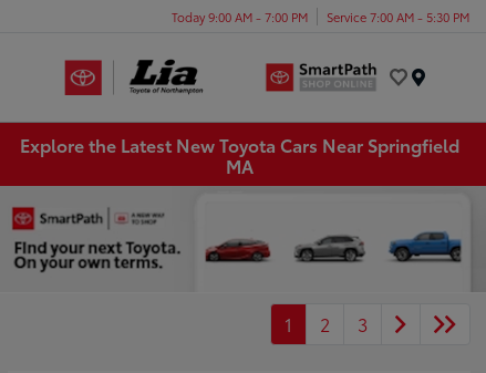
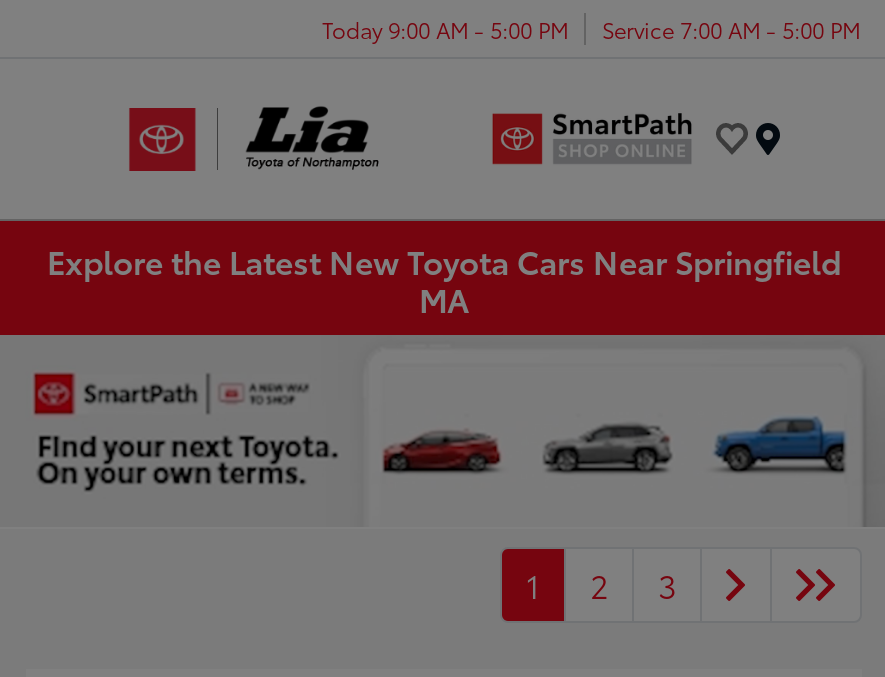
- Today 9:00 AM - 7:00 PM
+ Today 9:00 AM - 5:00 PM

- Service 7:00 AM - 5:30 PM
+ Service 7:00 AM - 5:00 PM
